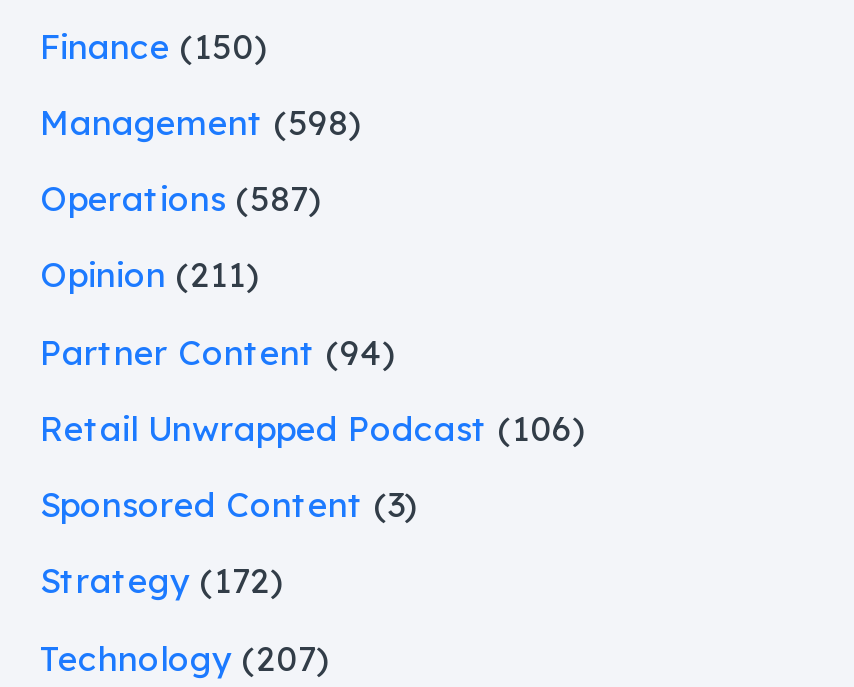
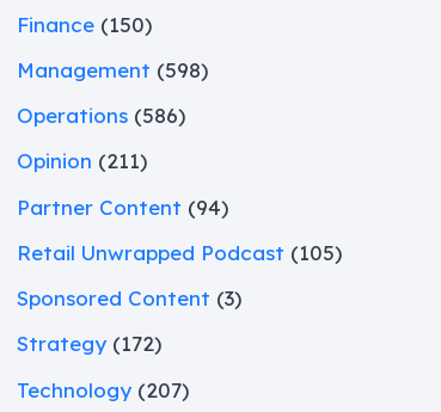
- Operations (587)
+ Operations (586)

- Retail Unwrapped Podcast (106)
+ Retail Unwrapped Podcast (105)
